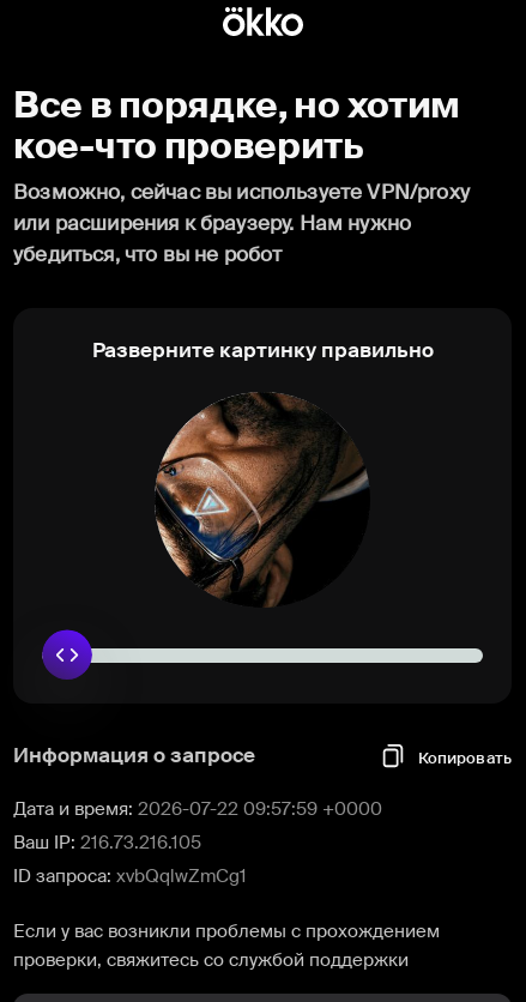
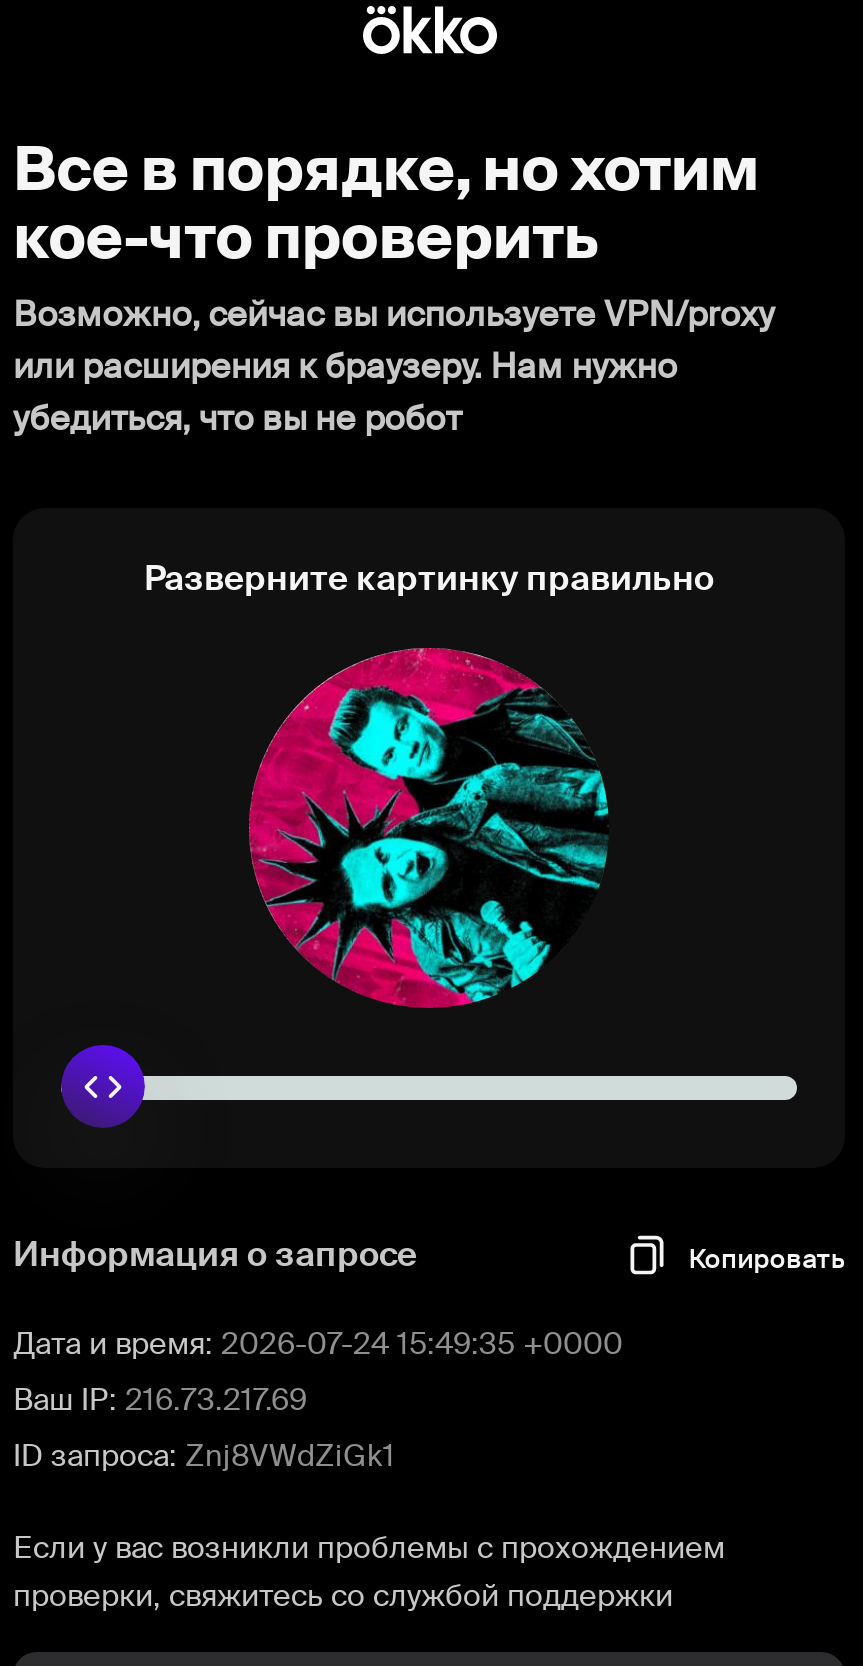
- [image]
+ [image]

- Дата и время: 2026-07-22 09:57:59 +0000
+ Дата и время: 2026-07-24 15:49:35 +0000

- Ваш IP: 216.73.216.105
+ Ваш IP: 216.73.217.69

- ID запроса: xvbQqlwZmCg1
+ ID запроса: Znj8VWdZiGk1
